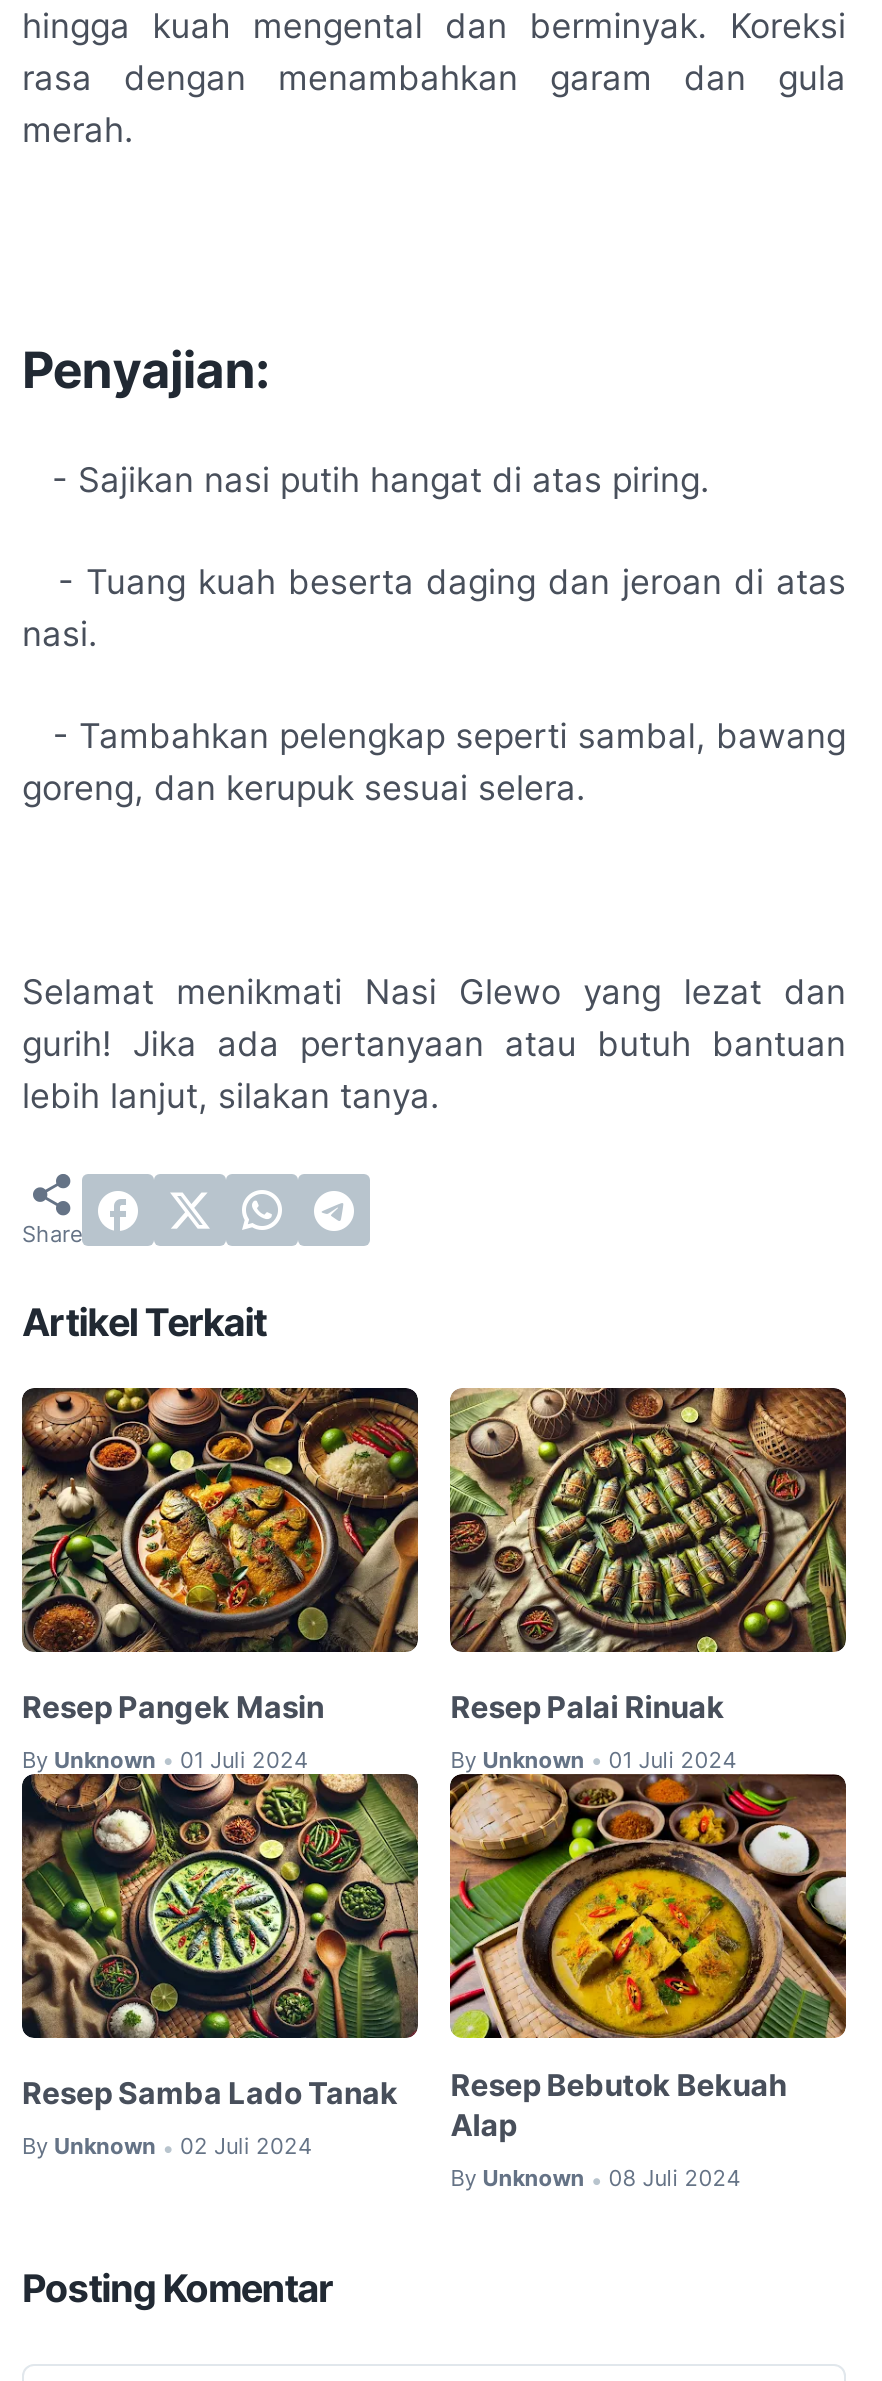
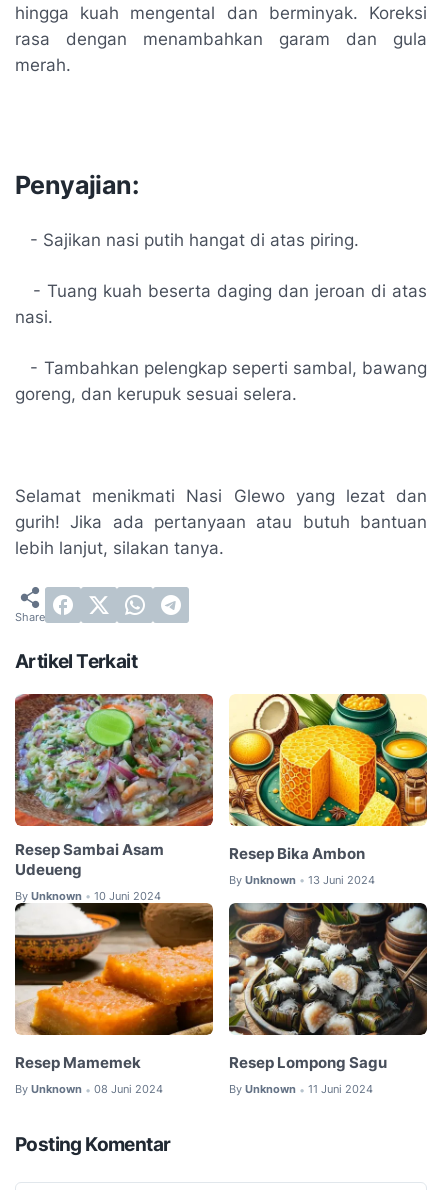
- [image]
- Resep Pangek Masin
+ [image]
+ Resep Sambai Asam
+ Udeueng

- [image]
- Resep Palai Rinuak
+ [image]
+ Resep Bika Ambon

- [image]
- By Unknown • 01 Juli 2024
+ [image]
+ By Unknown • 10 Juni 2024

- [image]
- By Unknown • 01 Juli 2024
+ [image]
+ By Unknown • 13 Juni 2024

- Resep Samba Lado Tanak
+ Resep Mamemek

- Resep Bebutok Bekuah
- Alap
+ Resep Lompong Sagu

- By Unknown • 02 Juli 2024
+ By Unknown • 08 Juni 2024

- By Unknown • 08 Juli 2024
+ By Unknown • 11 Juni 2024
